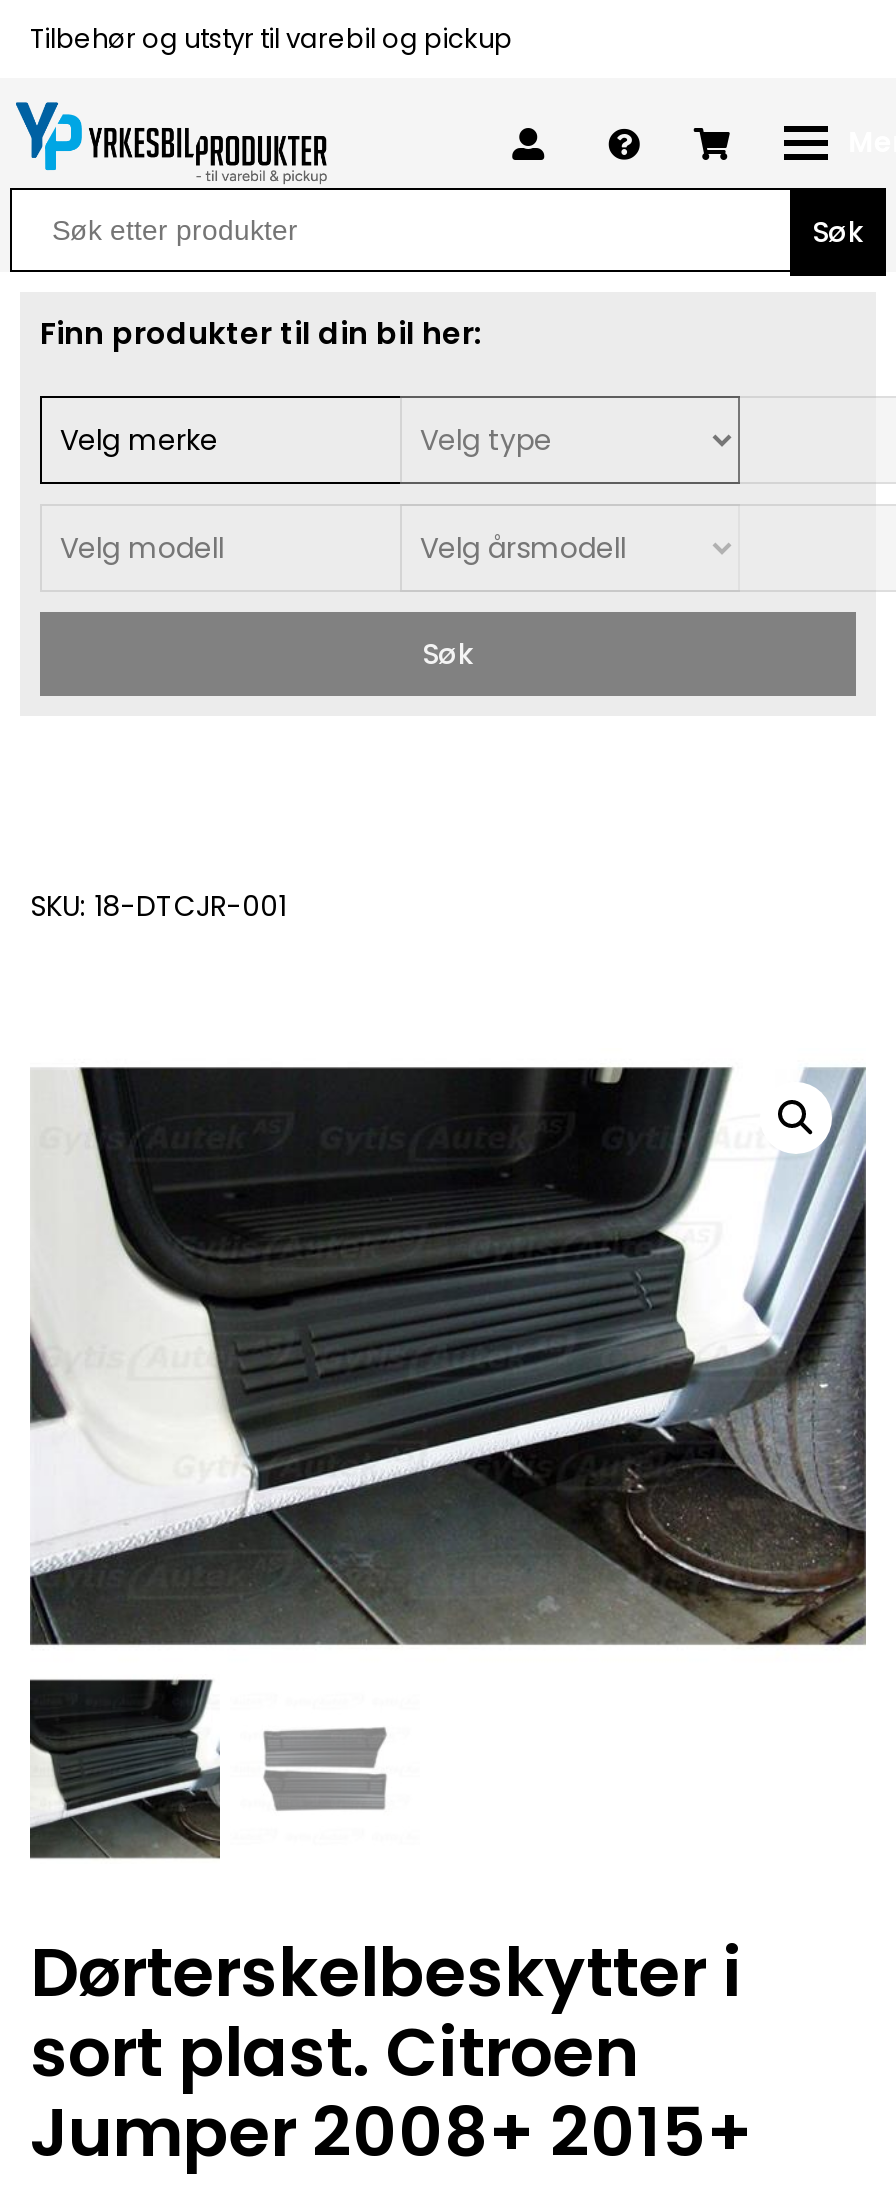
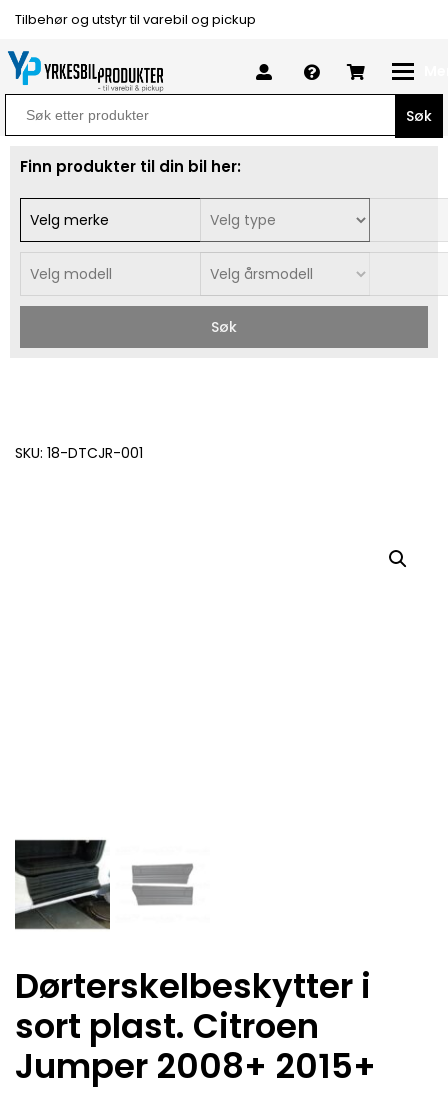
- [image]
